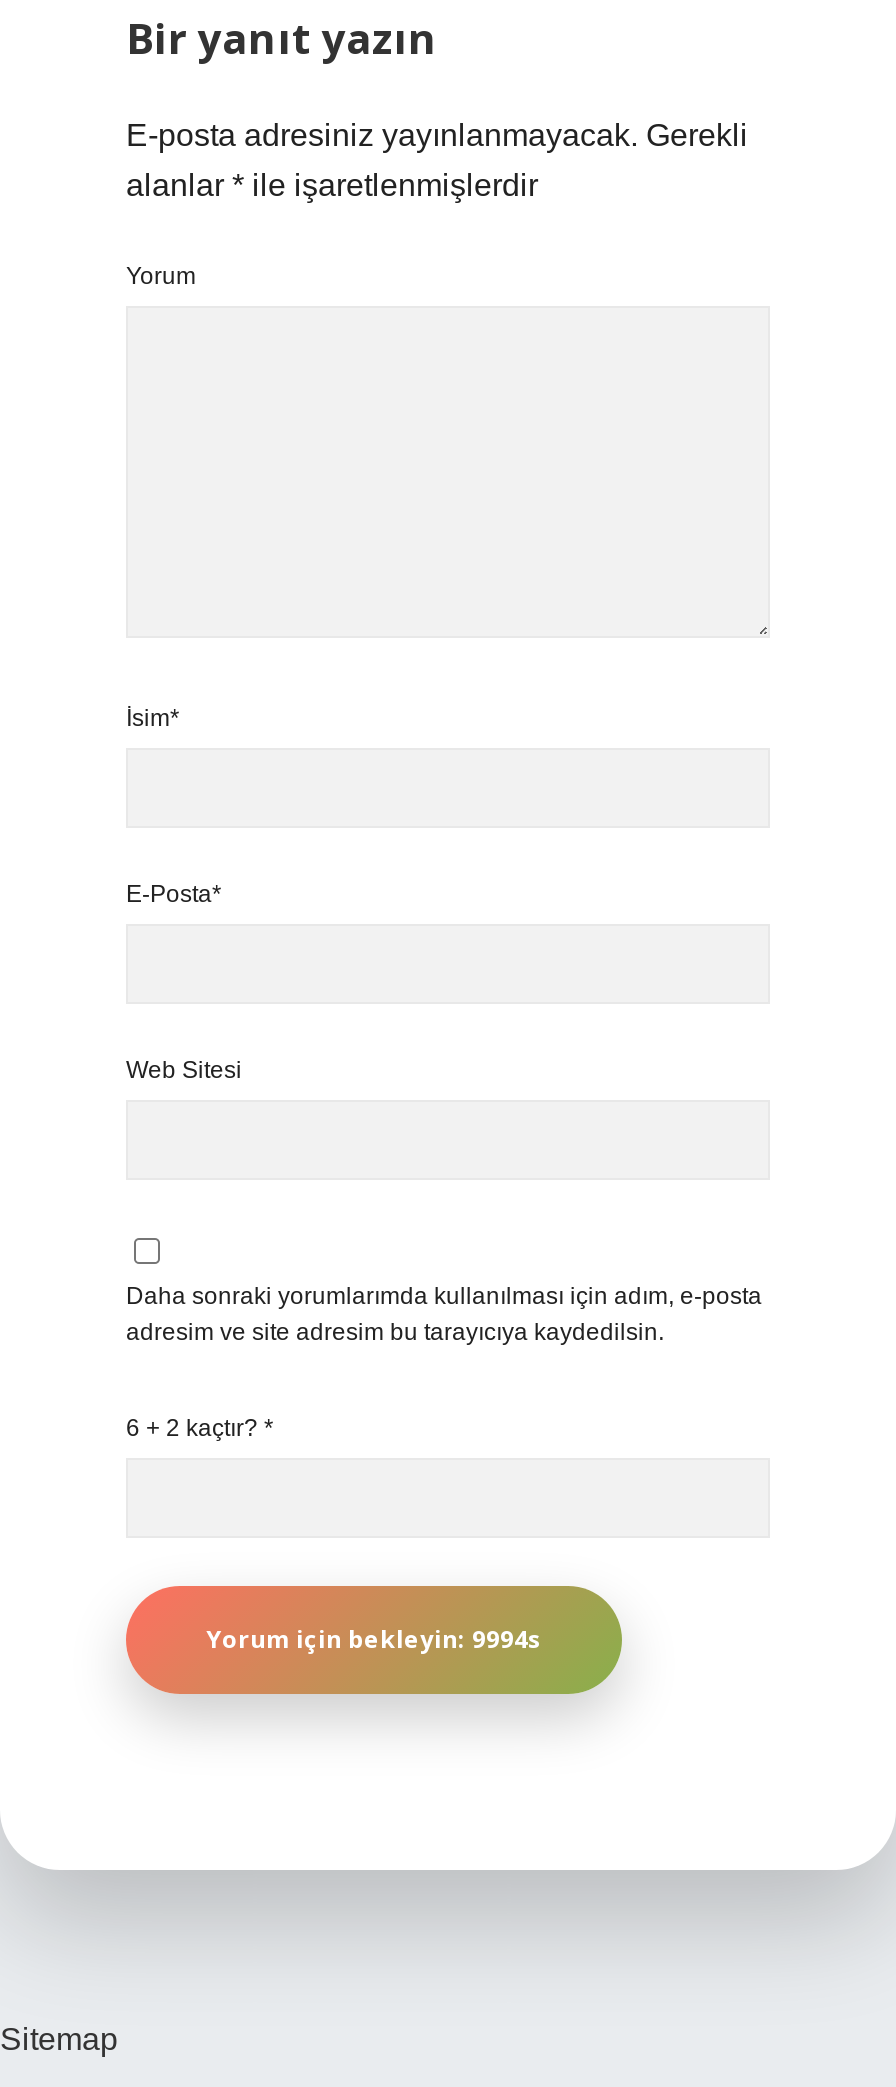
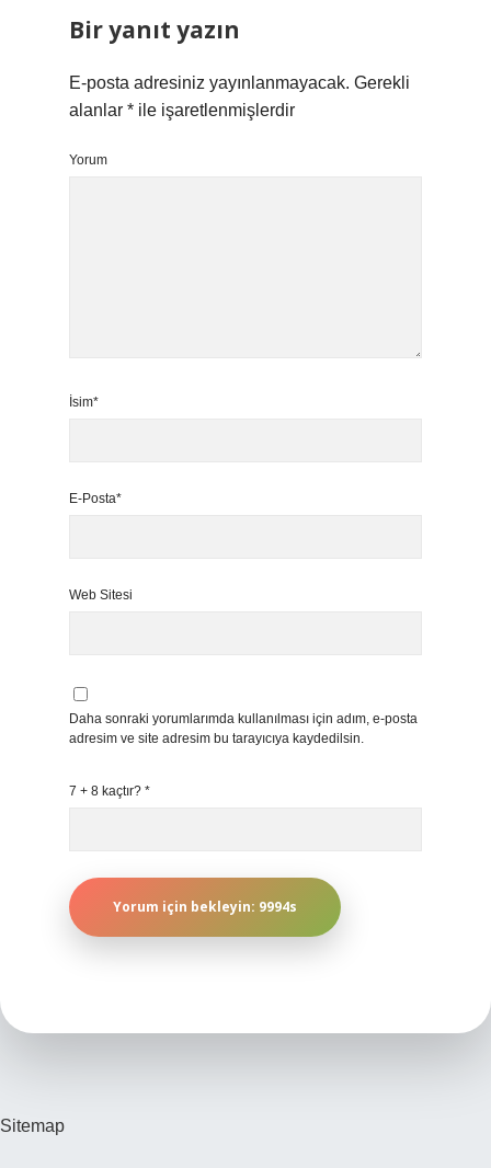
- 6 + 2 kaçtır? *
+ 7 + 8 kaçtır? *
